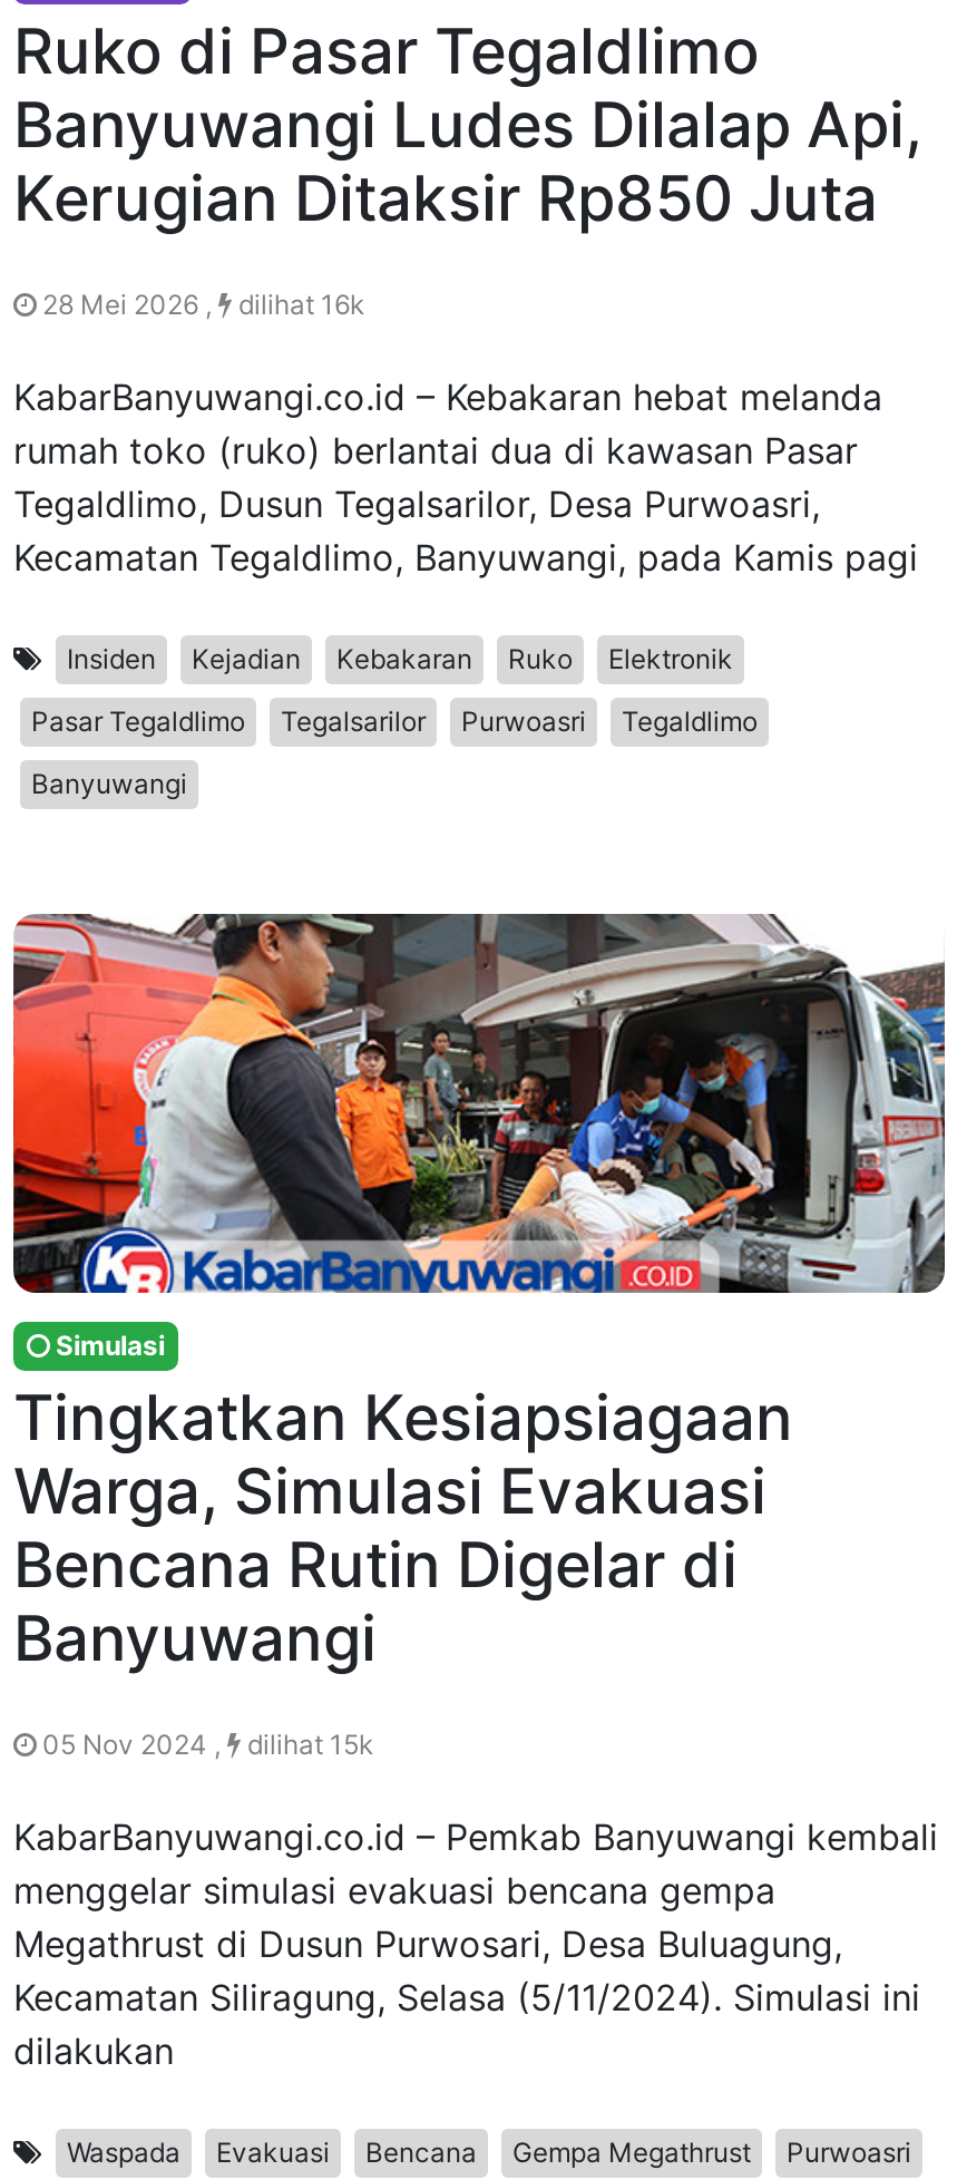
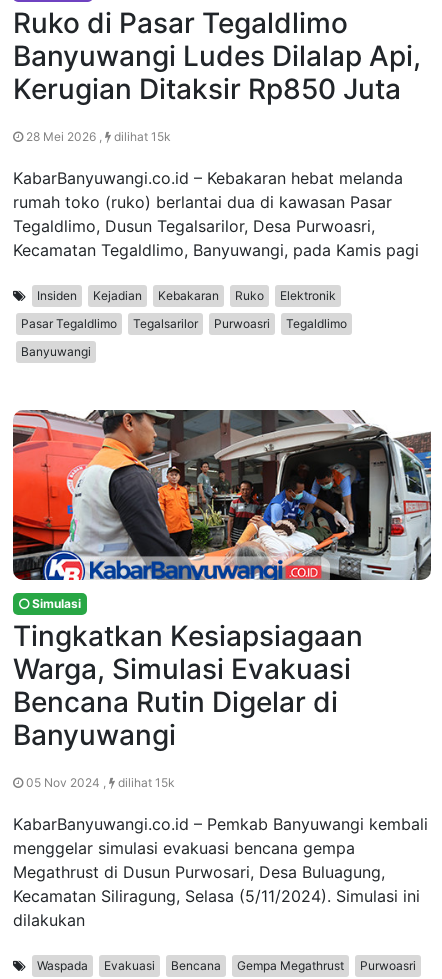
- 28 Mei 2026 , dilihat 16k
+ 28 Mei 2026 , dilihat 15k
